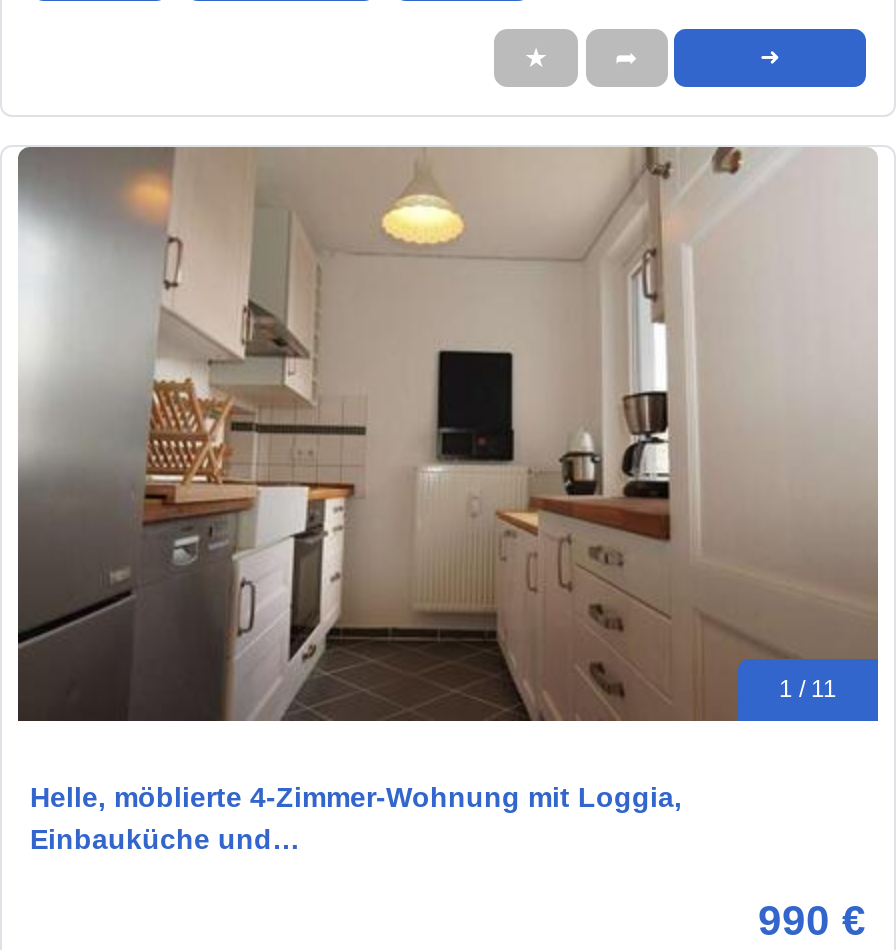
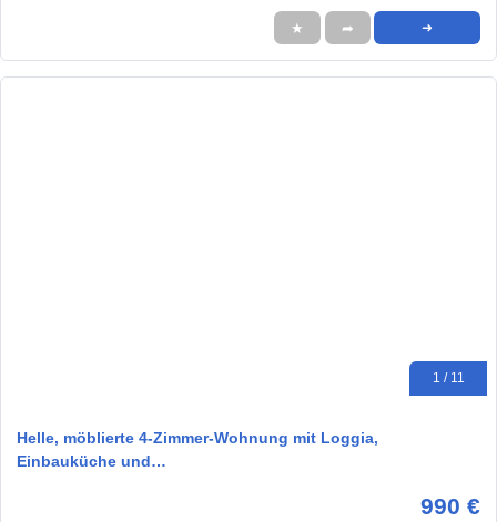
- [image]
